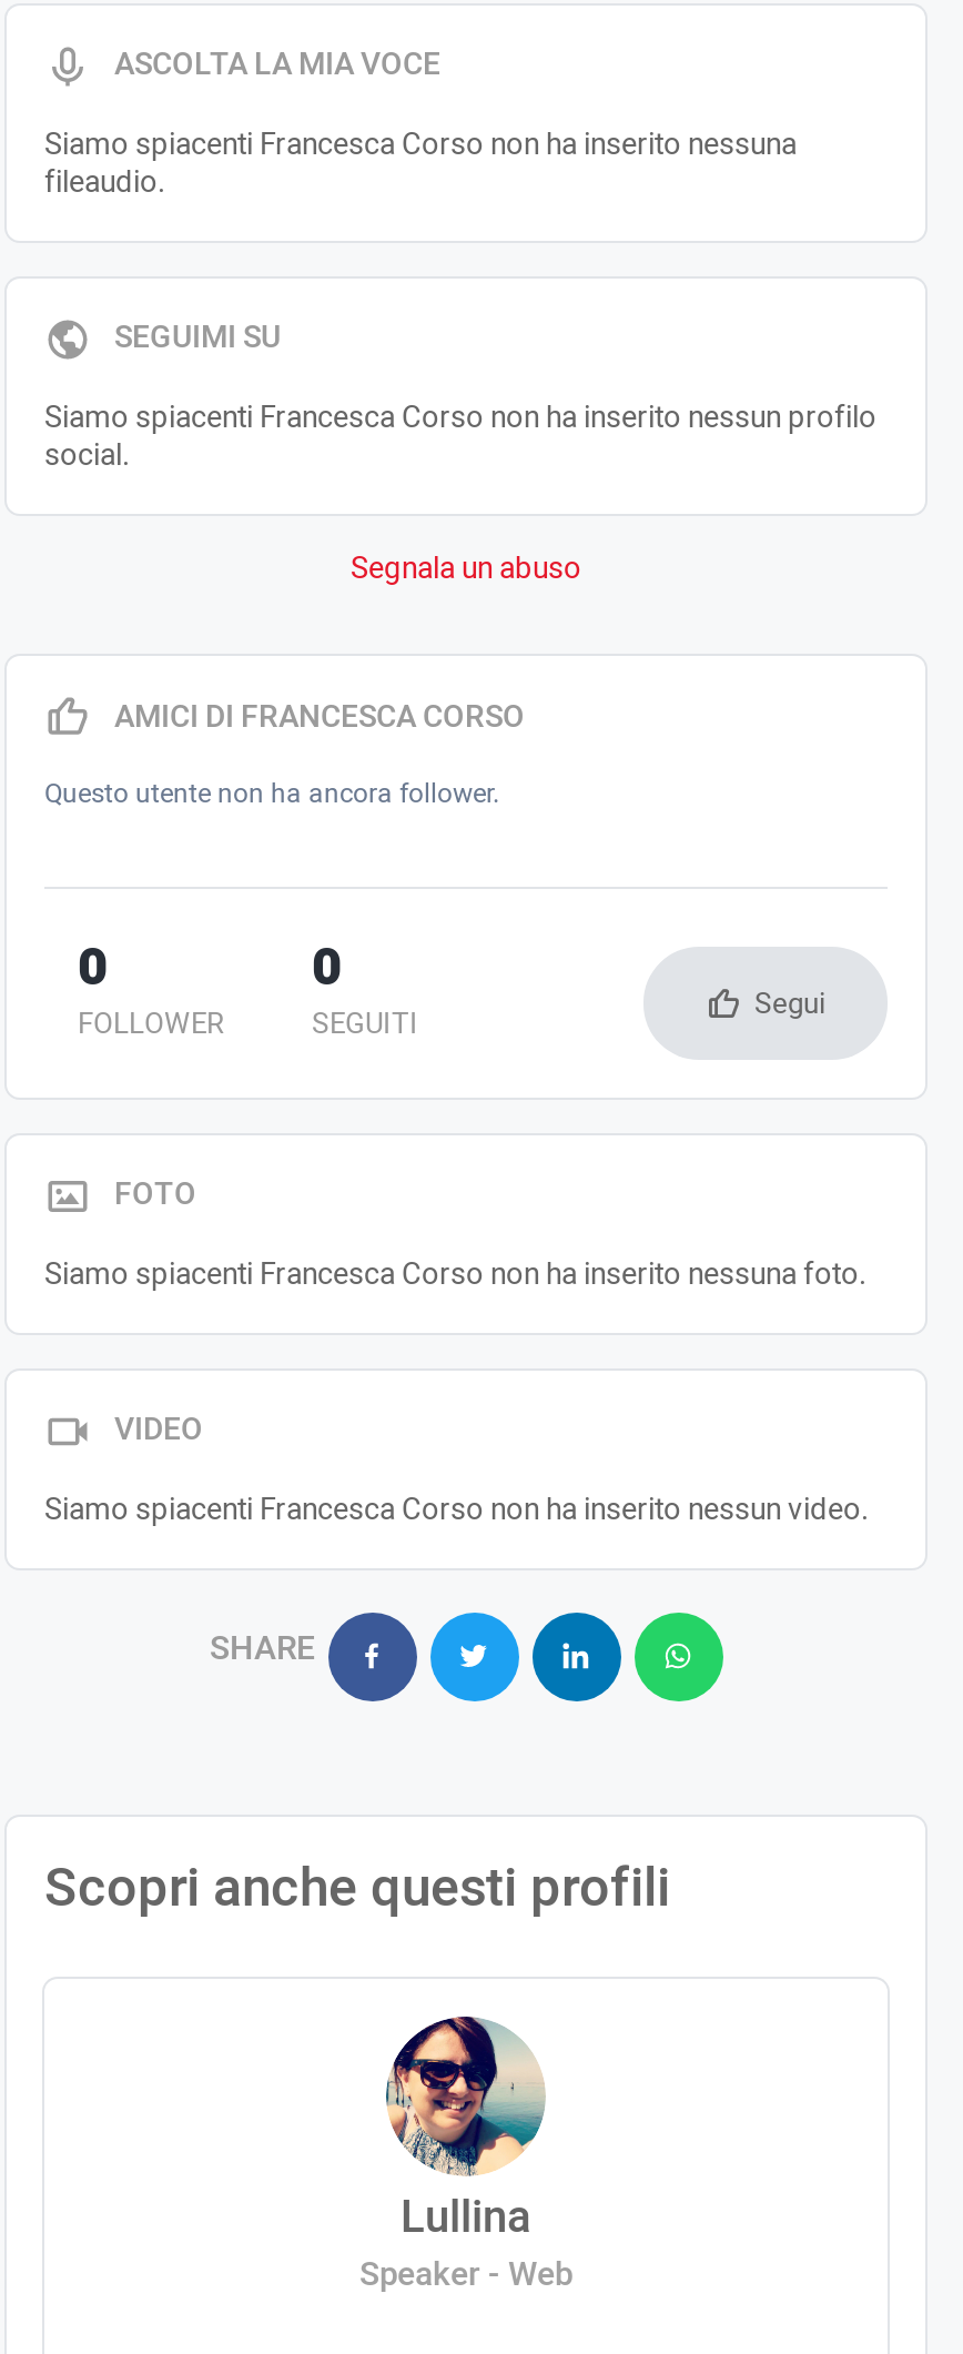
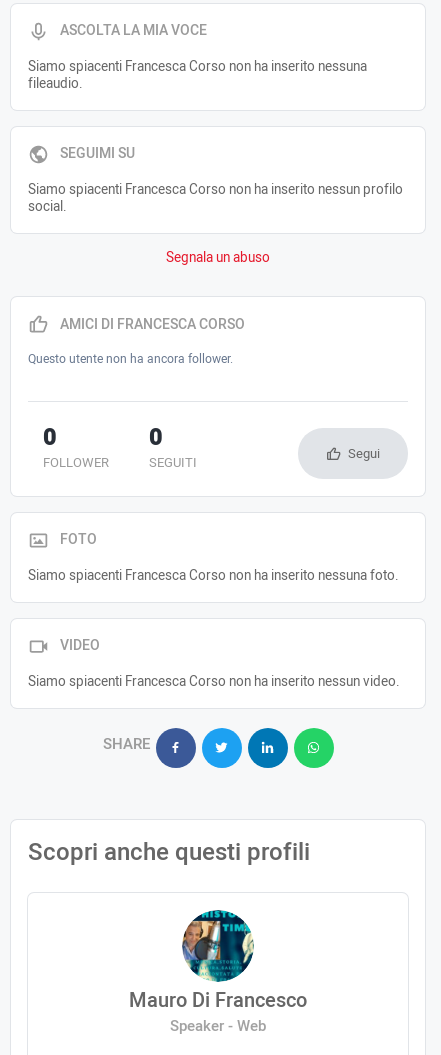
- [image]
- Lullina
+ [image]
+ Mauro Di Francesco
